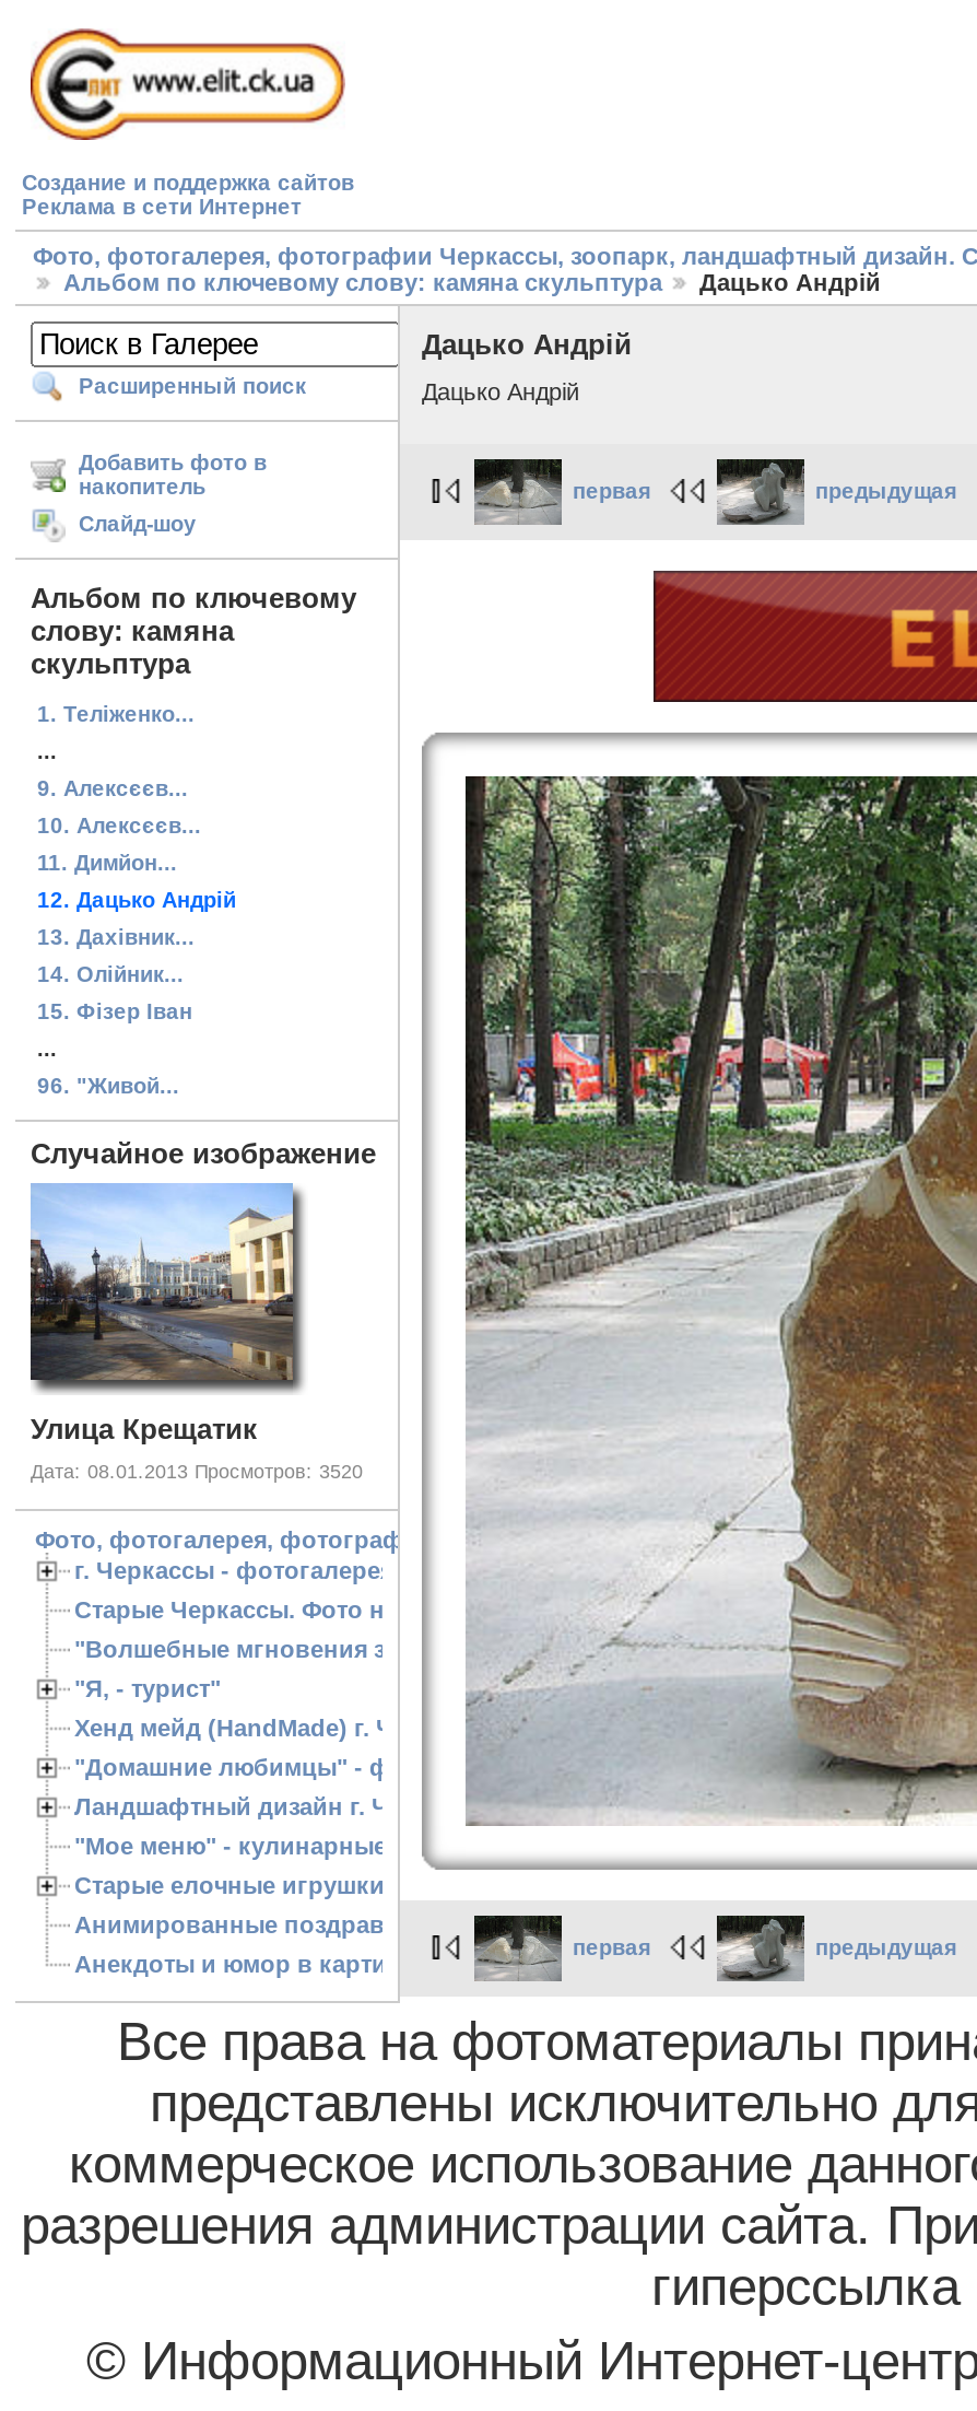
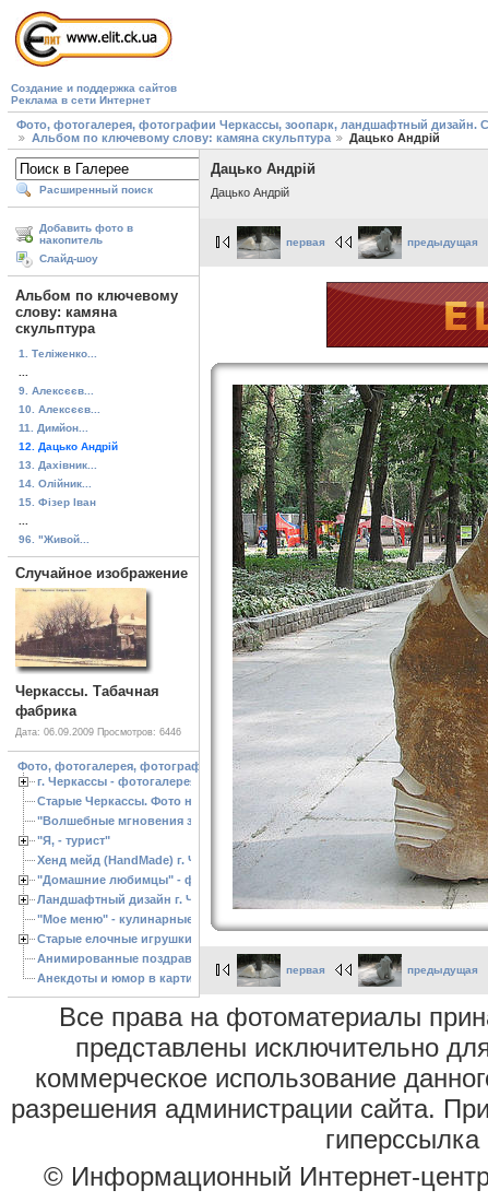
- [image]
- Улица Крещатик
+ [image]
+ Черкассы. Табачная
+ фабрика

- Дата: 08.01.2013 Просмотров: 3520
+ Дата: 06.09.2009 Просмотров: 6446
